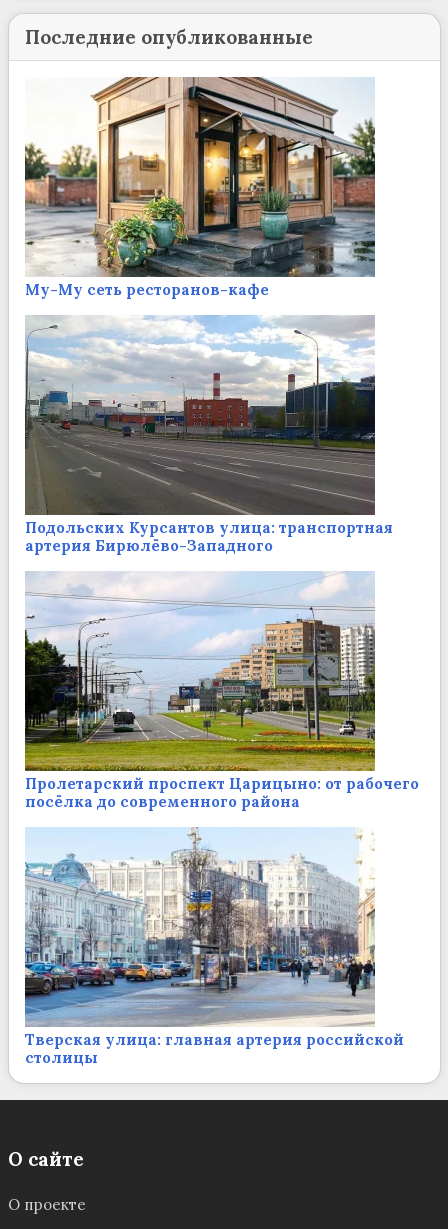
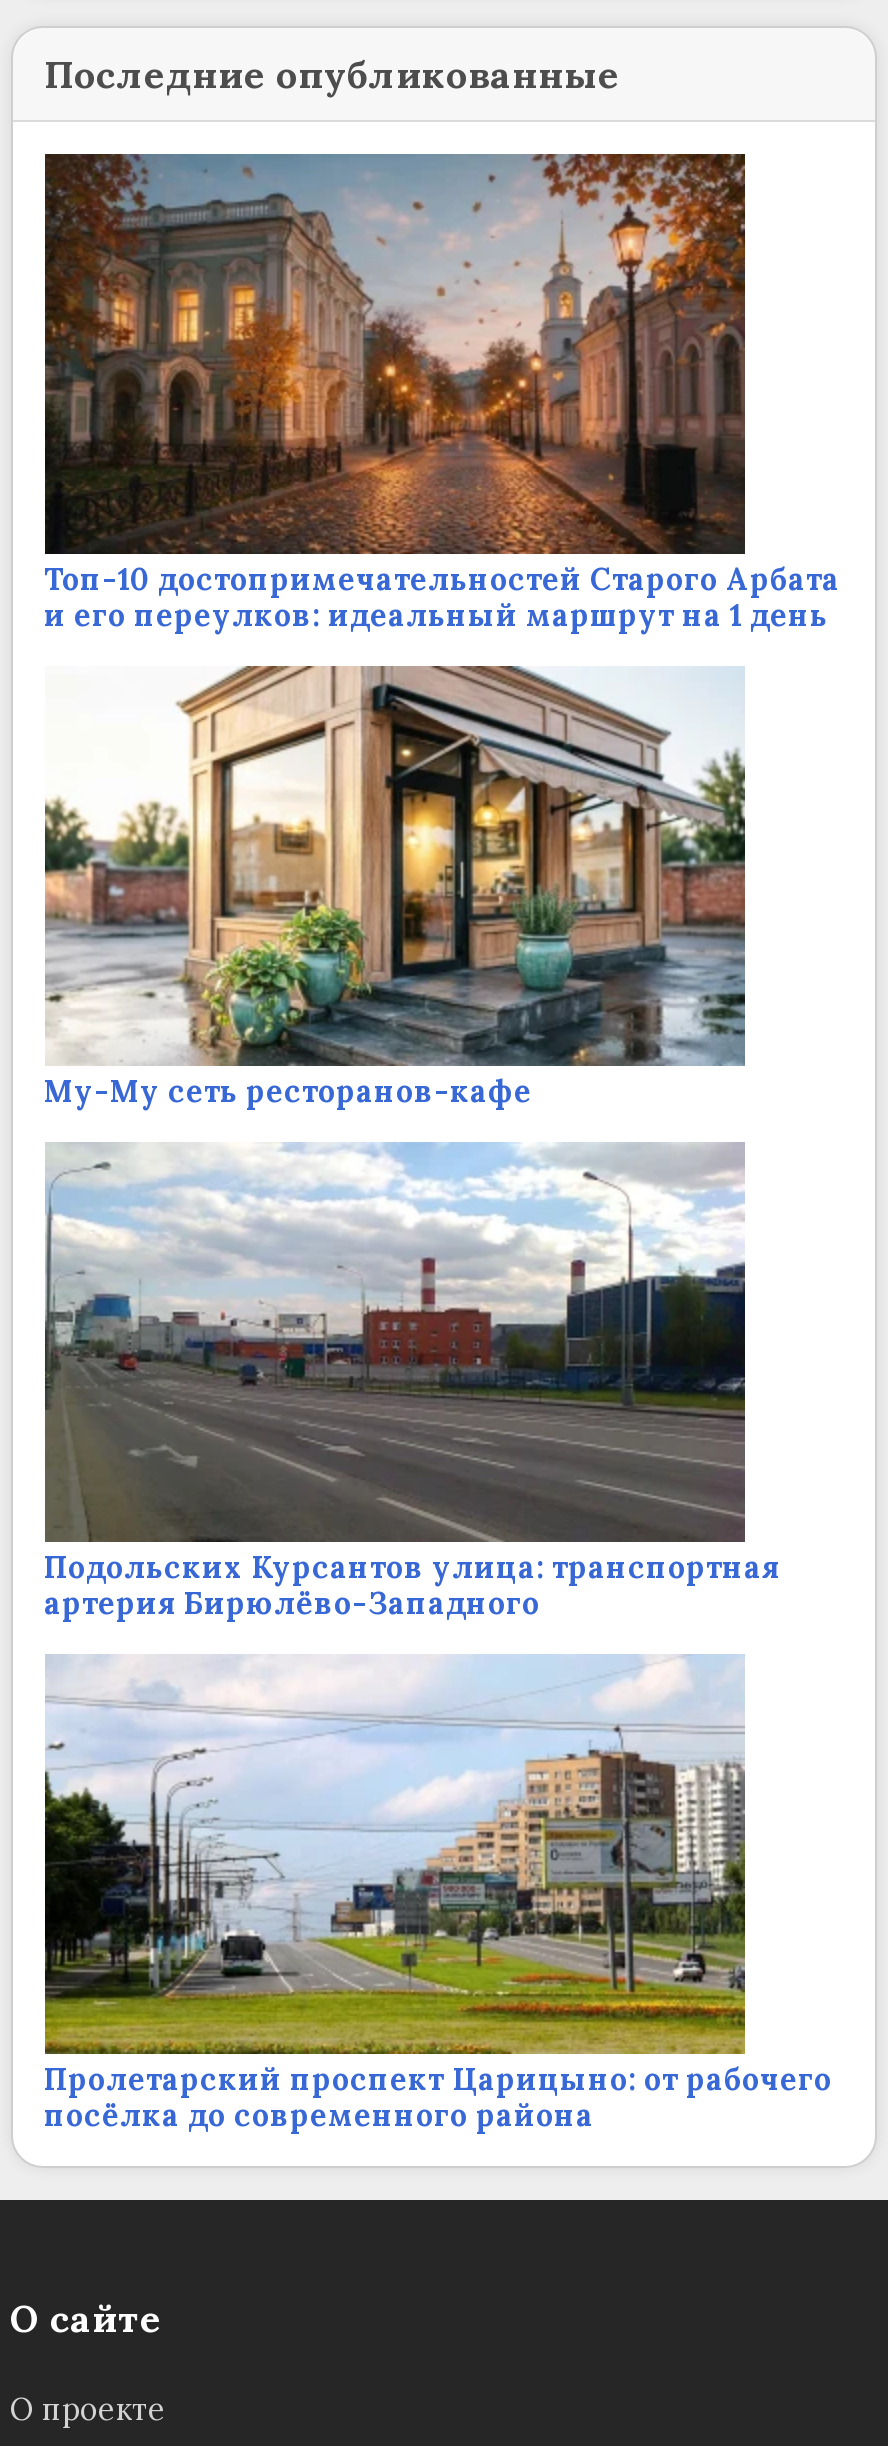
+ [image]
+ Топ-10 достопримечательностей Старого Арбата
+ и его переулков: идеальный маршрут на 1 день

moved down: [image] | Му-Му сеть ресторанов-кафе | Подольских Курсантов улица: транспортная | артерия Бирюлёво-Западного | Пролетарский проспект Царицыно: от рабочего | посёлка до современного района

- [image]
- Тверская улица: главная артерия российской
- столицы
